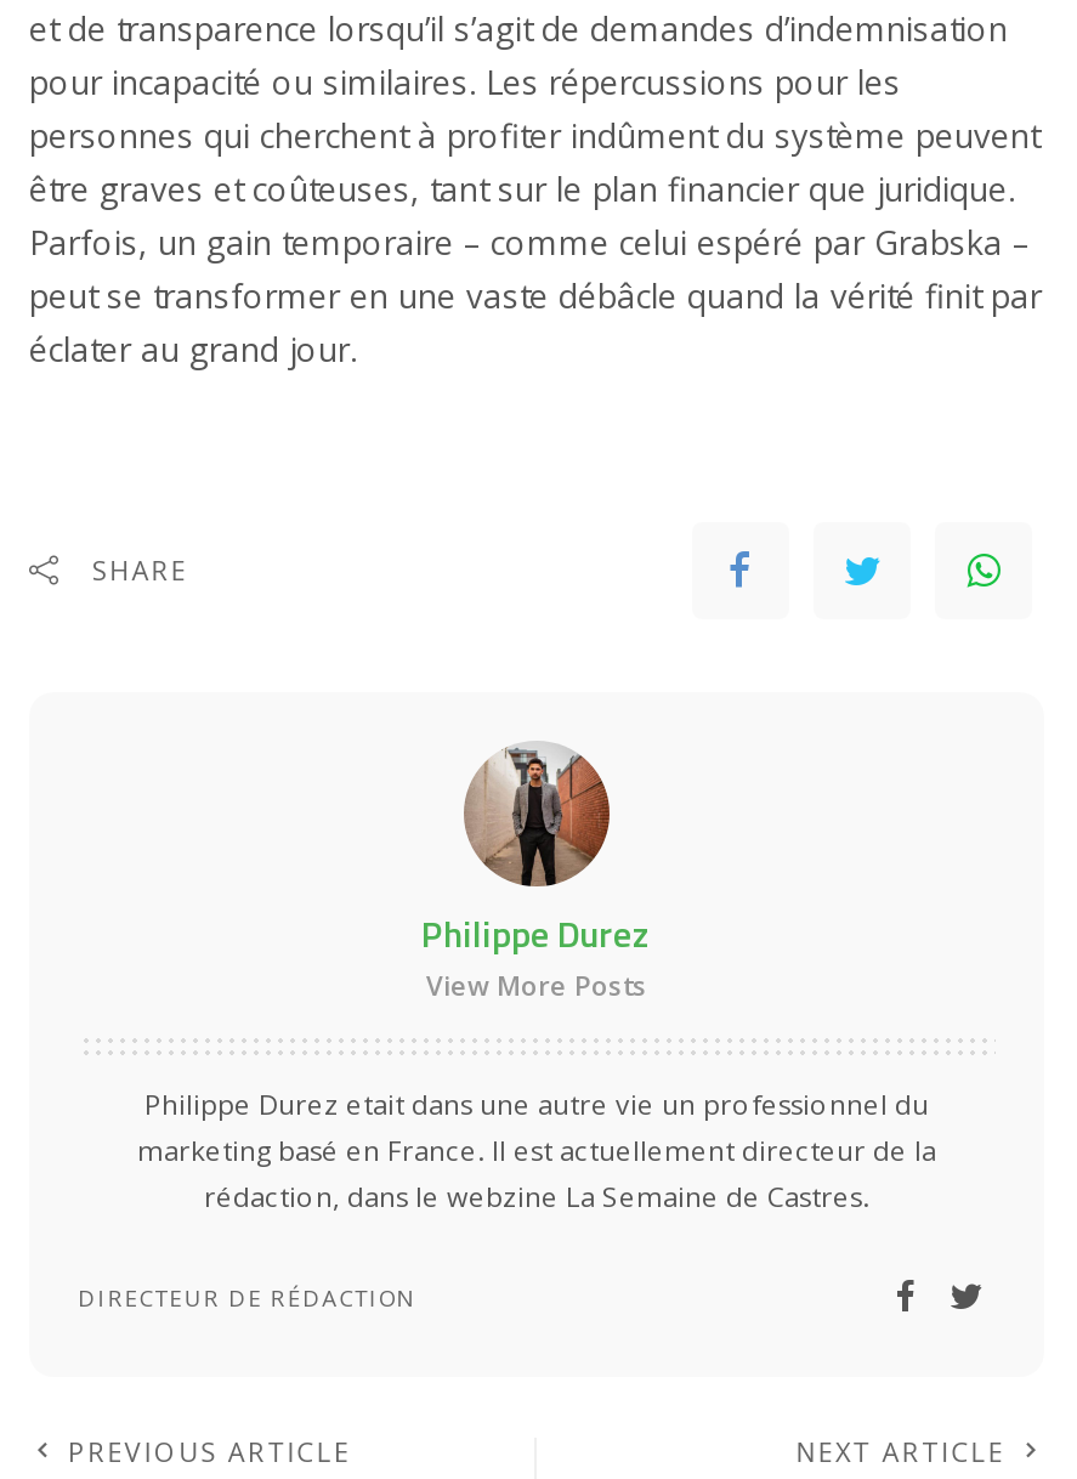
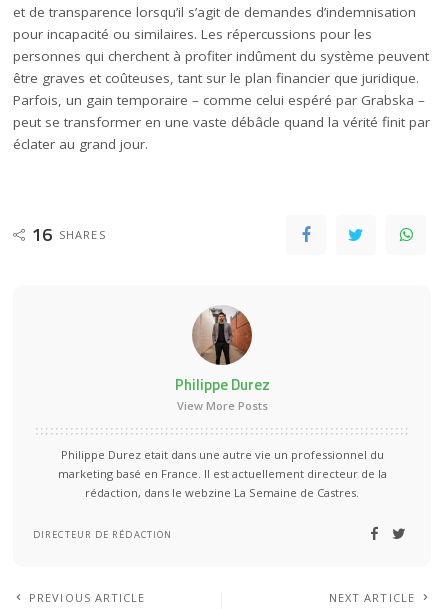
- SHARE
+ 16 SHARES
